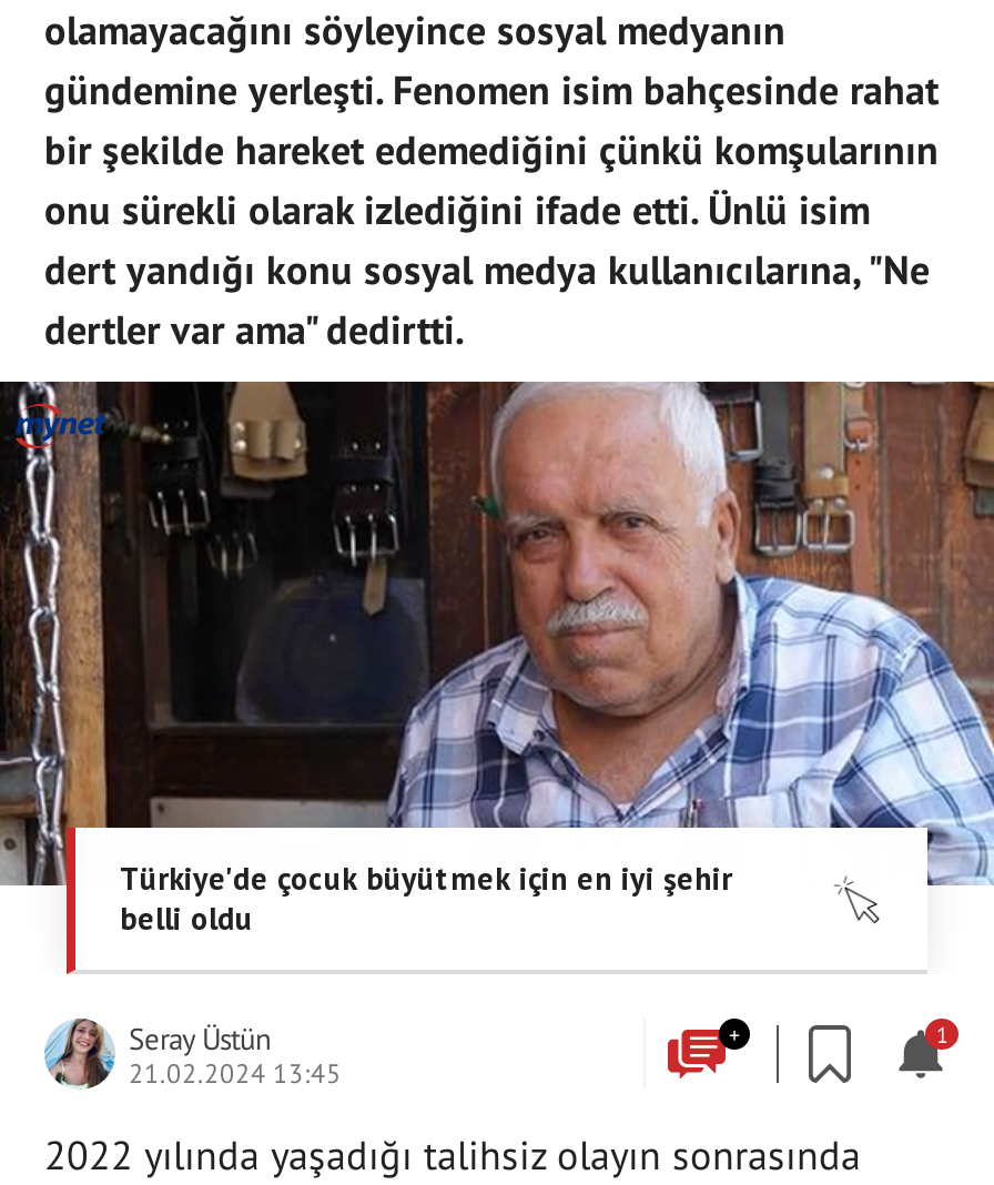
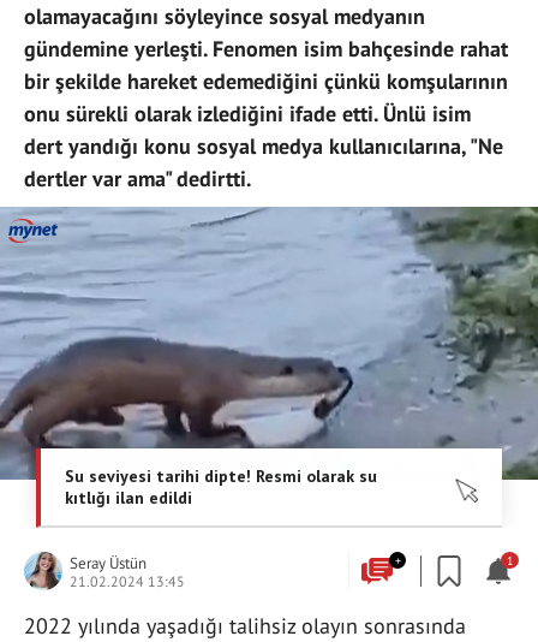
- [image]
+ [image]
